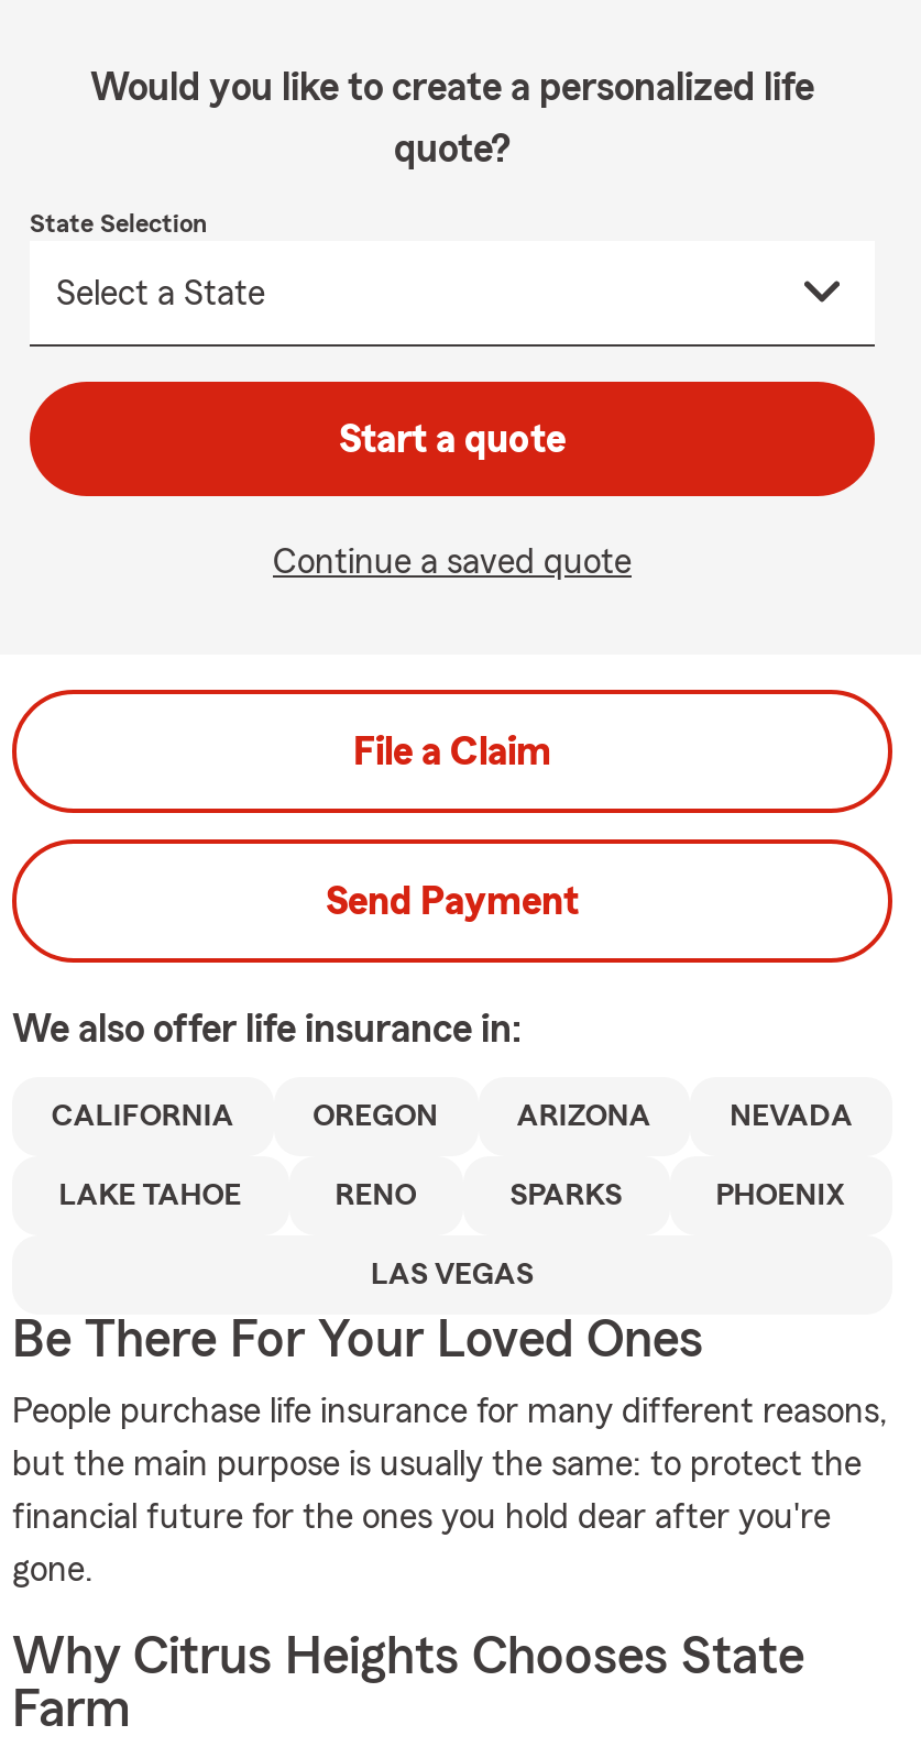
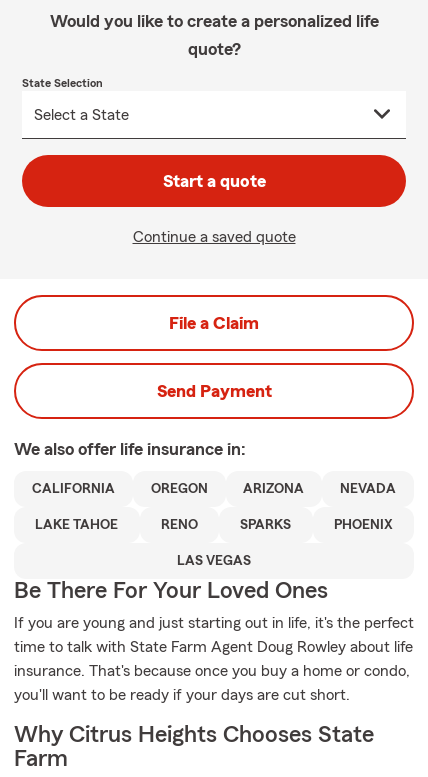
- People purchase life insurance for many different reasons,
+ If you are young and just starting out in life, it's the perfect

- but the main purpose is usually the same: to protect the
+ time to talk with State Farm Agent Doug Rowley about life

- financial future for the ones you hold dear after you're
+ insurance. That's because once you buy a home or condo,

- gone.
+ you'll want to be ready if your days are cut short.
